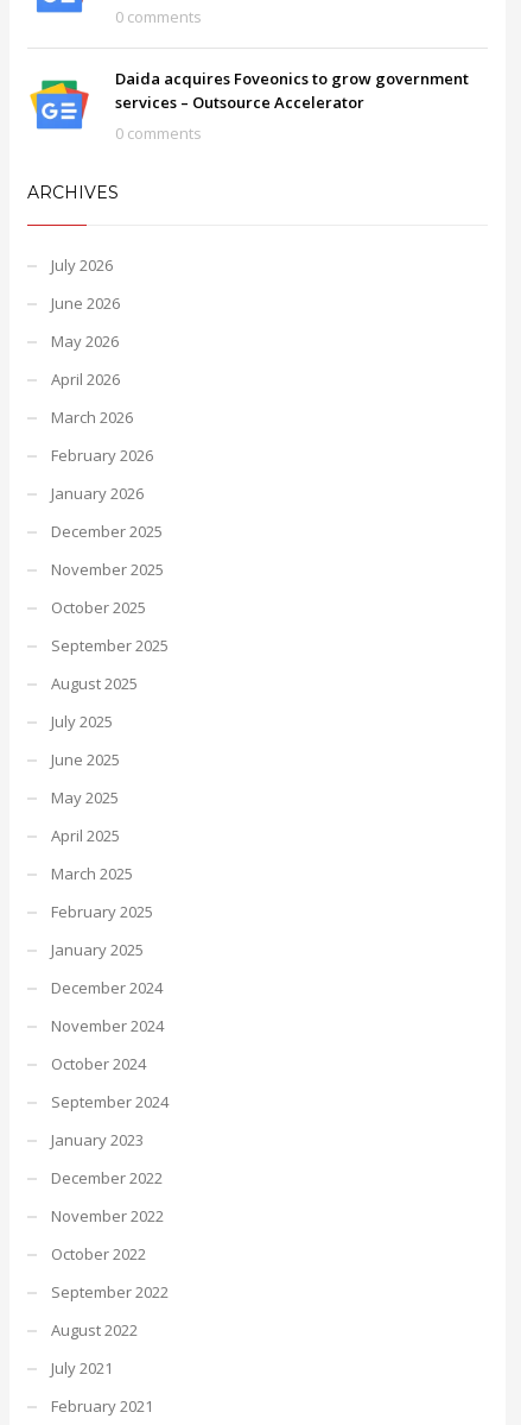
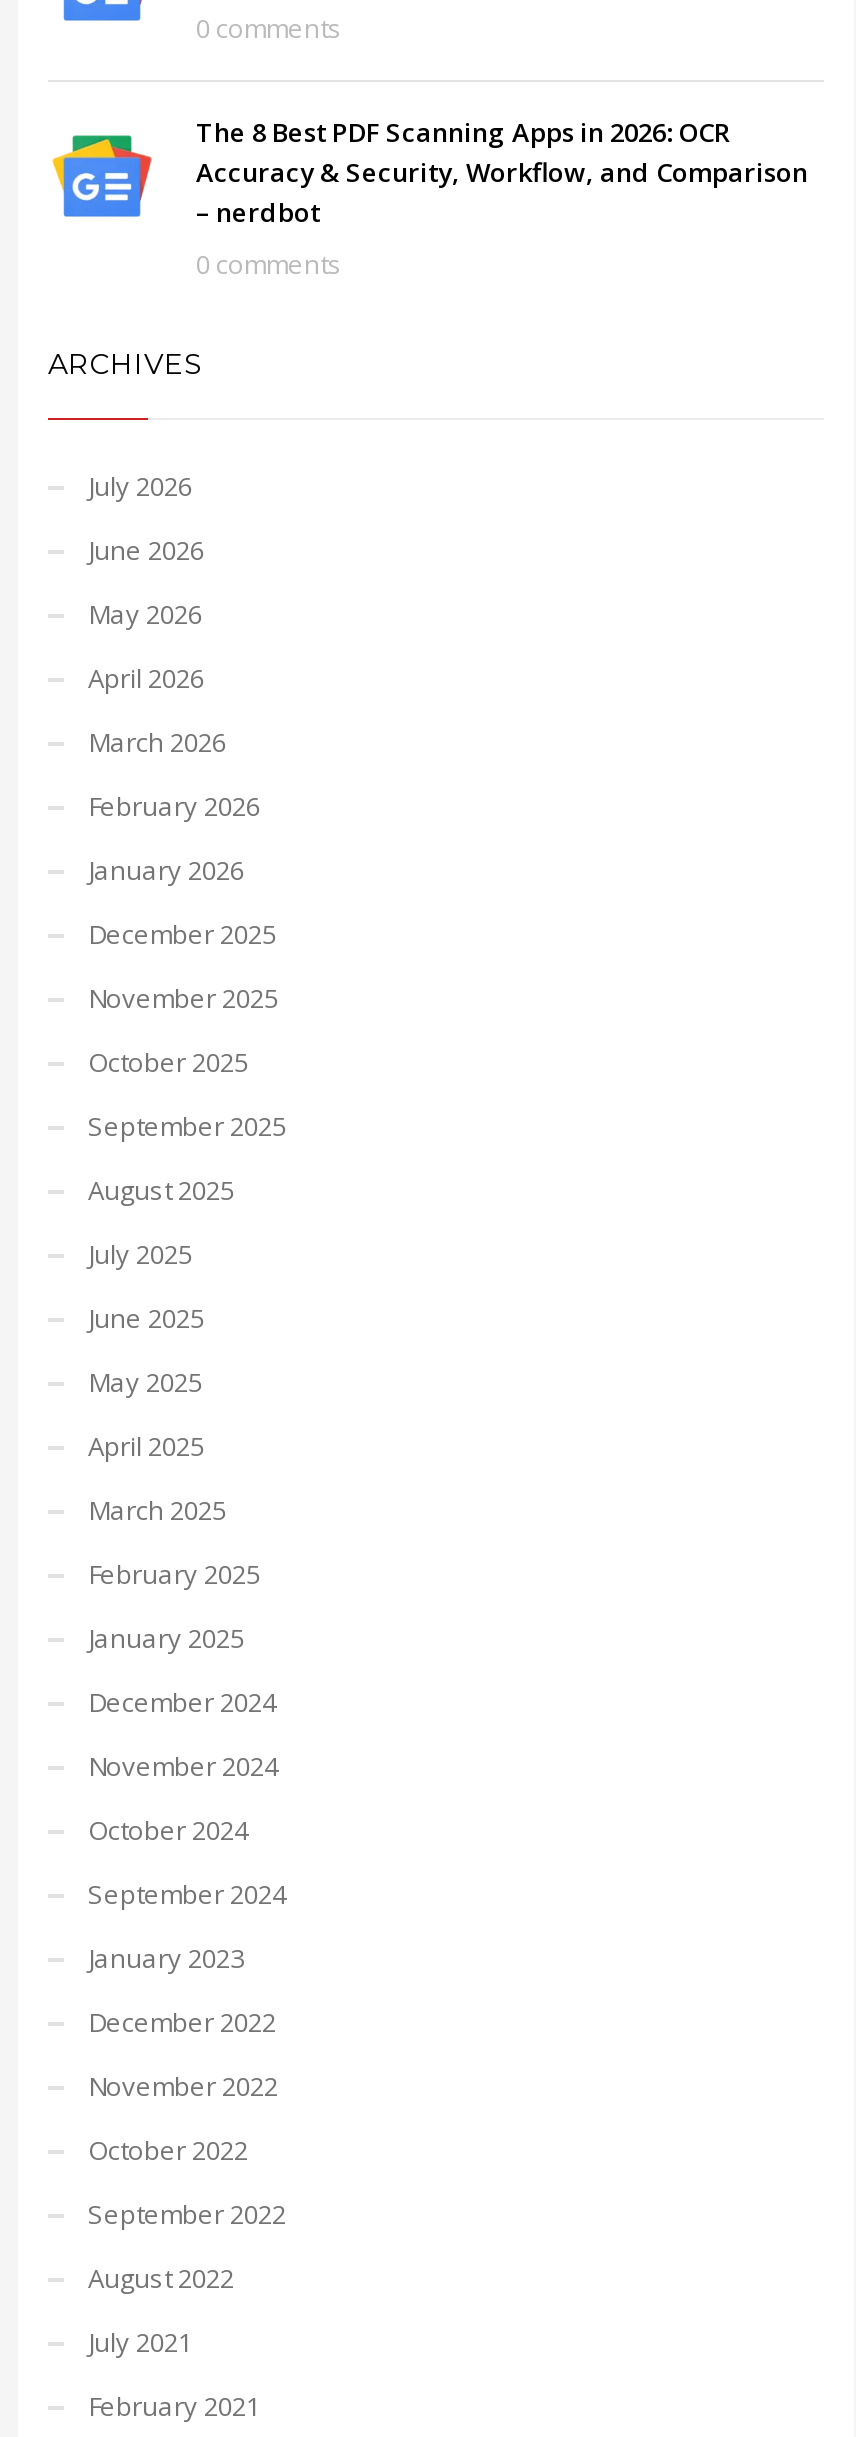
- Daida acquires Foveonics to grow government
- services – Outsource Accelerator
+ The 8 Best PDF Scanning Apps in 2026: OCR
+ Accuracy & Security, Workflow, and Comparison
+ – nerdbot
